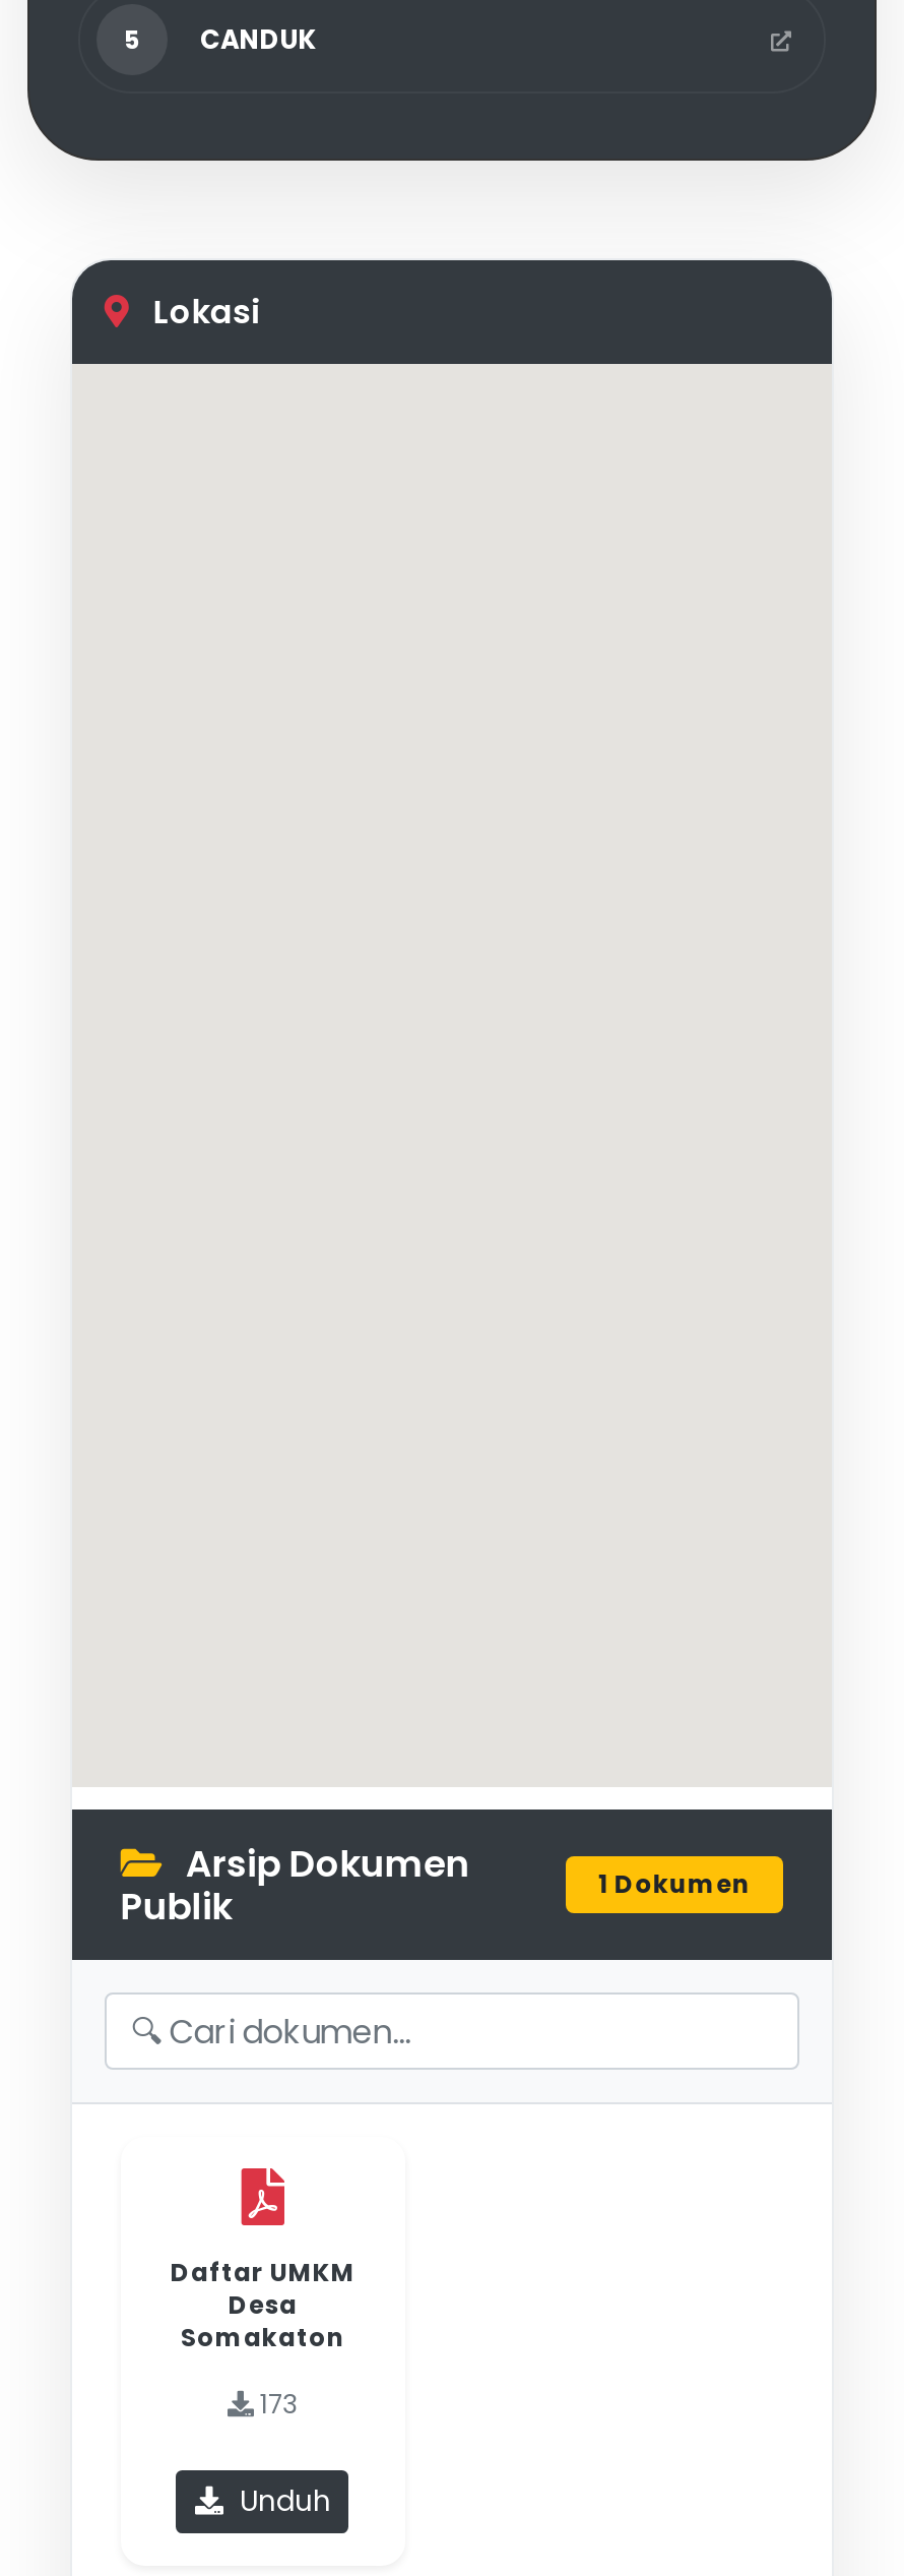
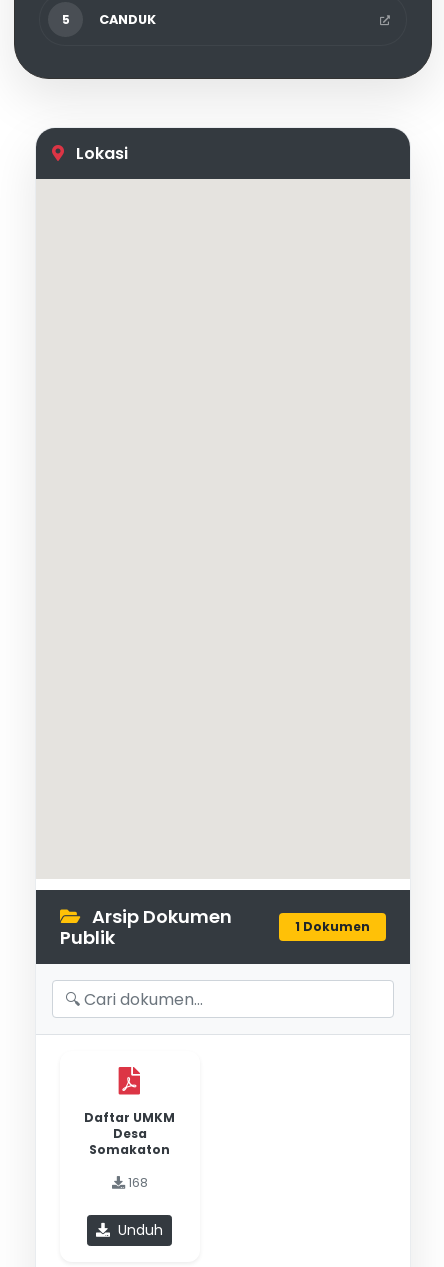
- 173
+ 168
